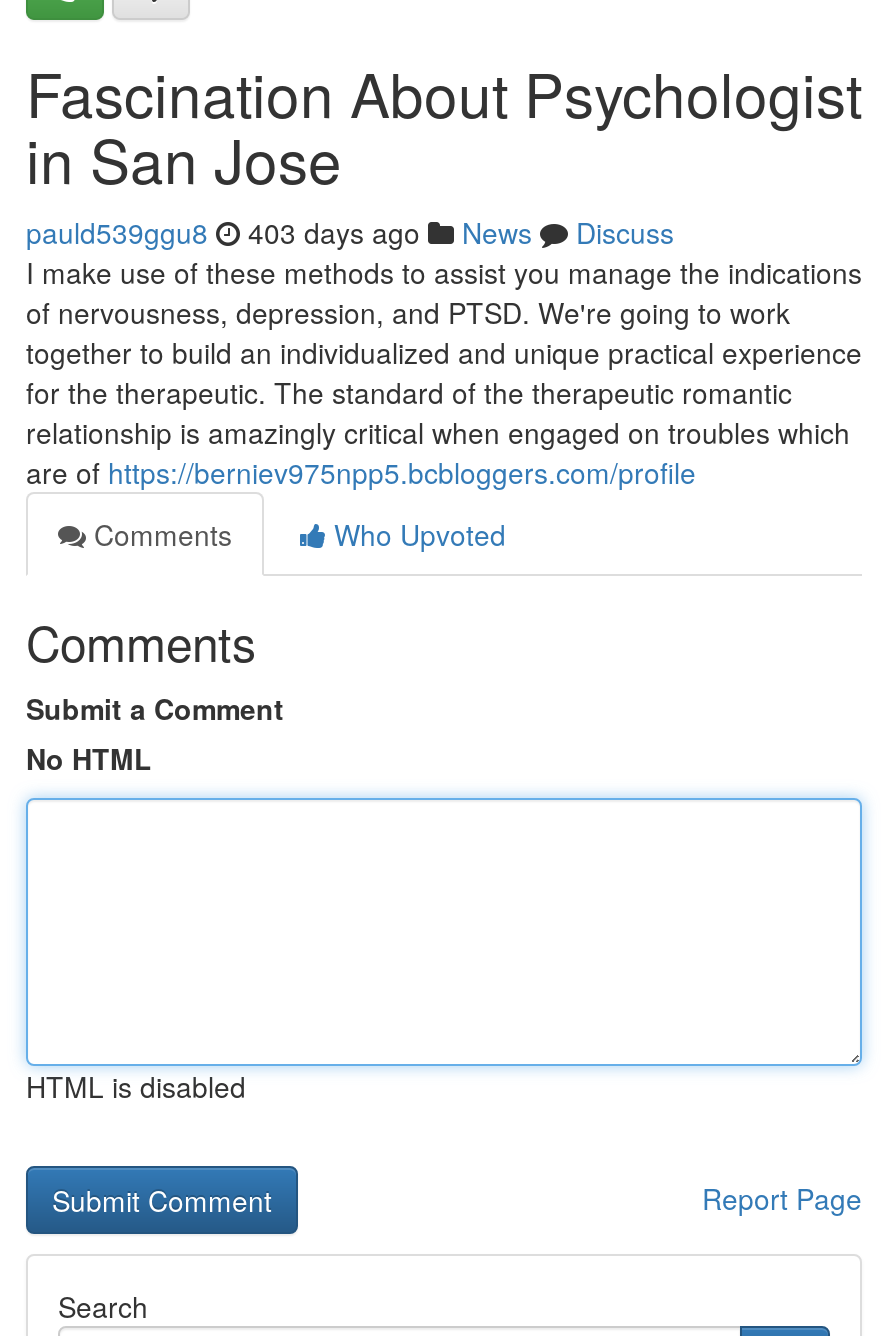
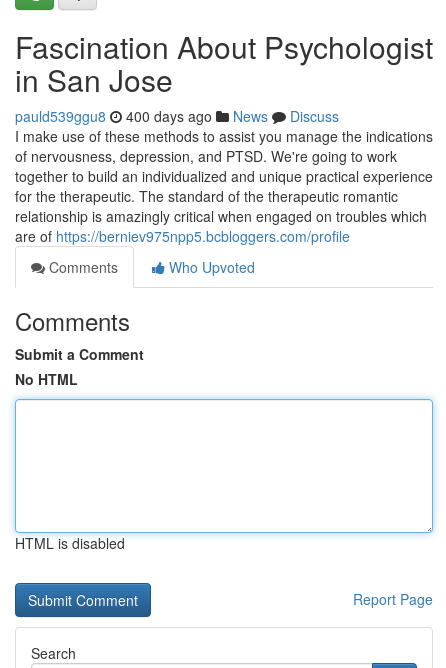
- pauld539ggu8 403 days ago News Discuss
+ pauld539ggu8 400 days ago News Discuss
